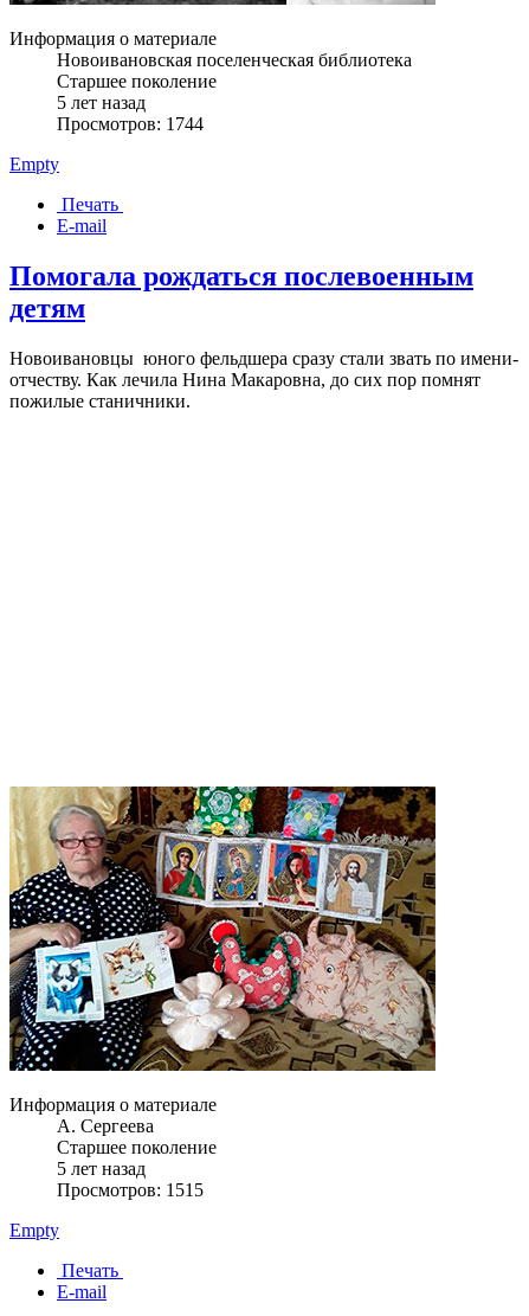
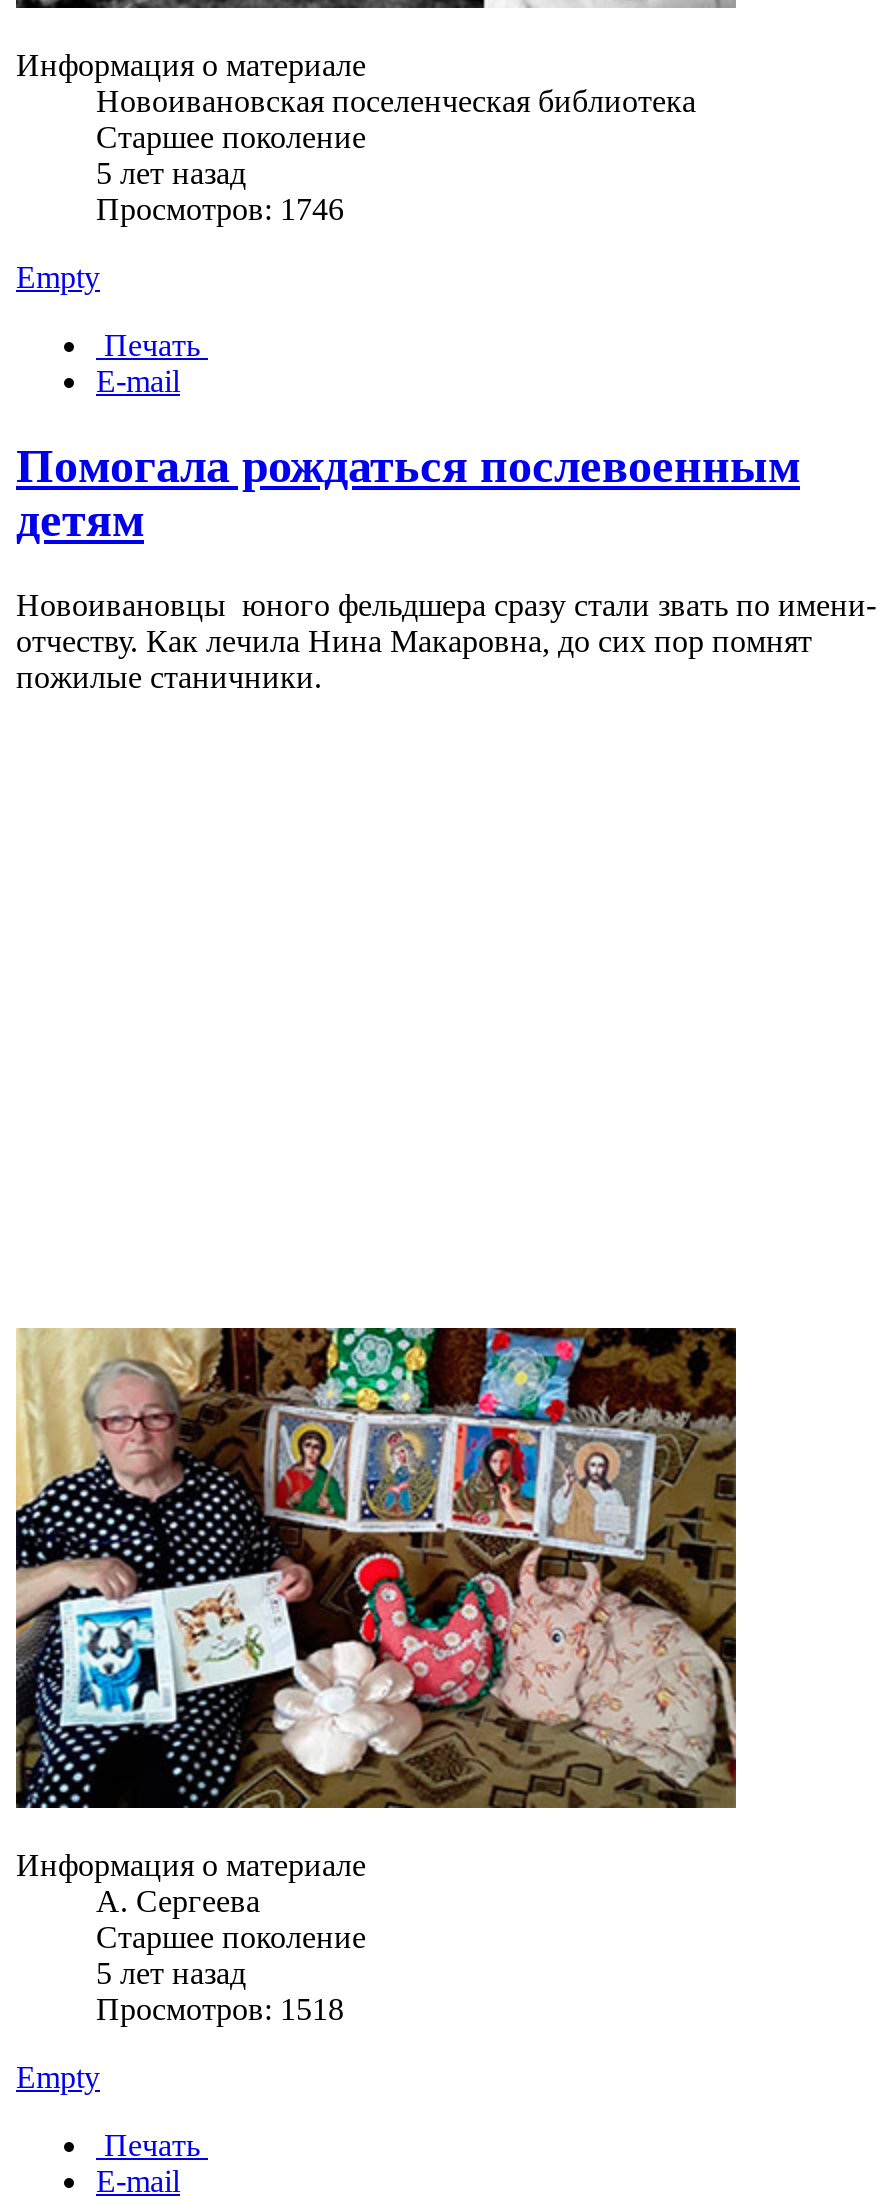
- Просмотров: 1744
+ Просмотров: 1746

- Просмотров: 1515
+ Просмотров: 1518
